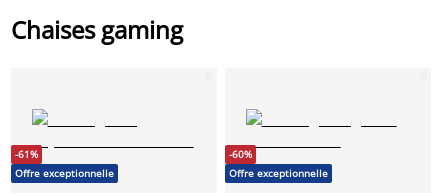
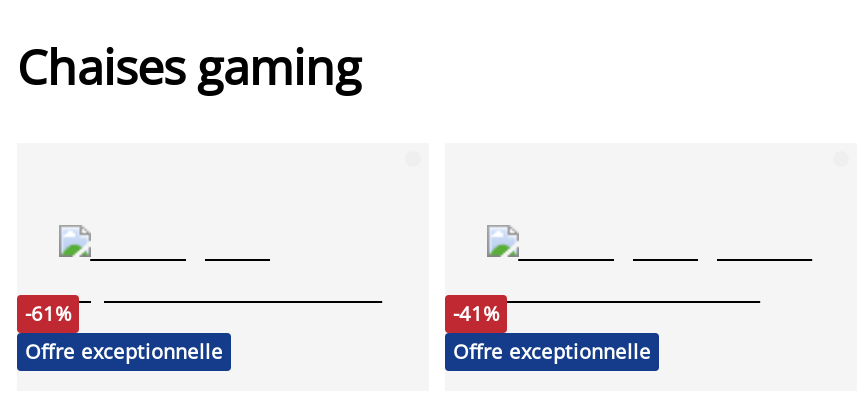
- -60%
+ -41%
